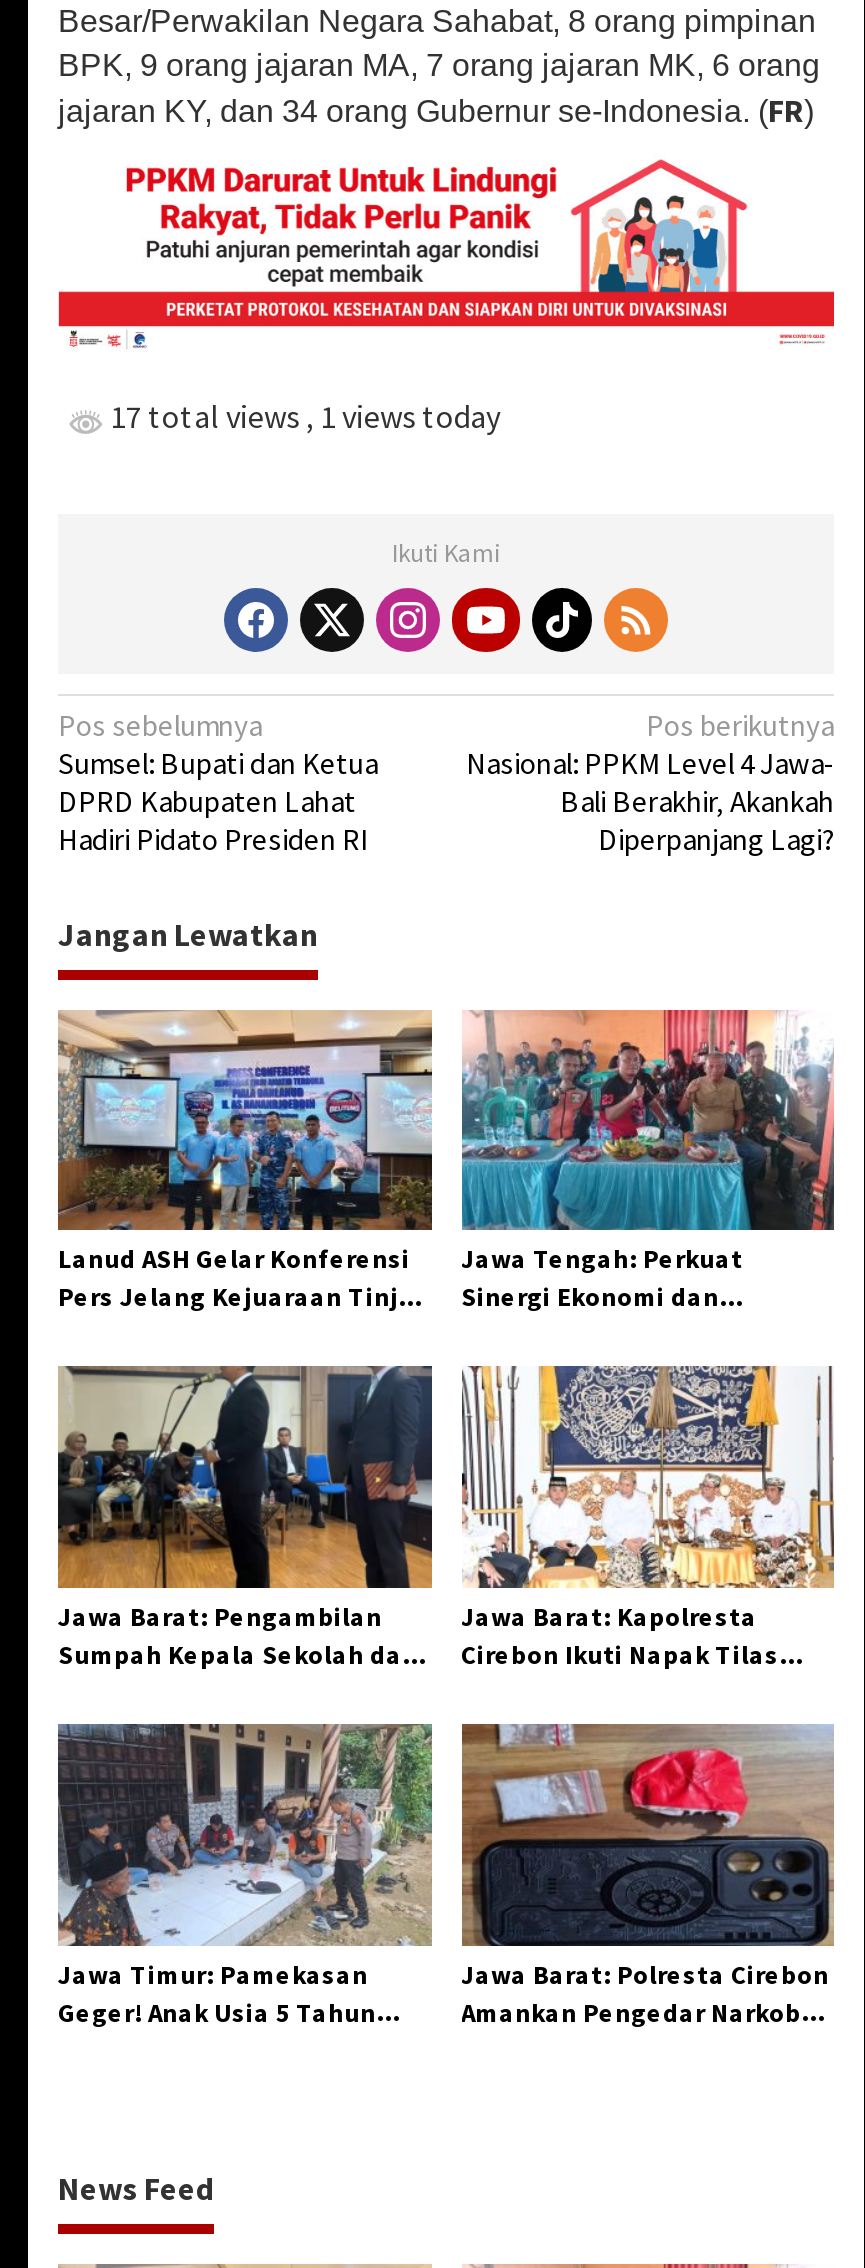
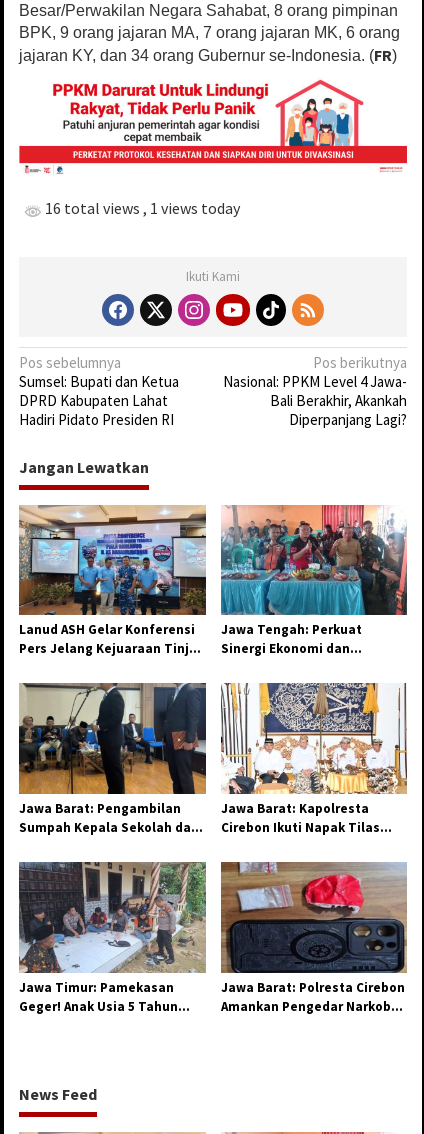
- 17 total views, 1 views today
+ 16 total views, 1 views today
